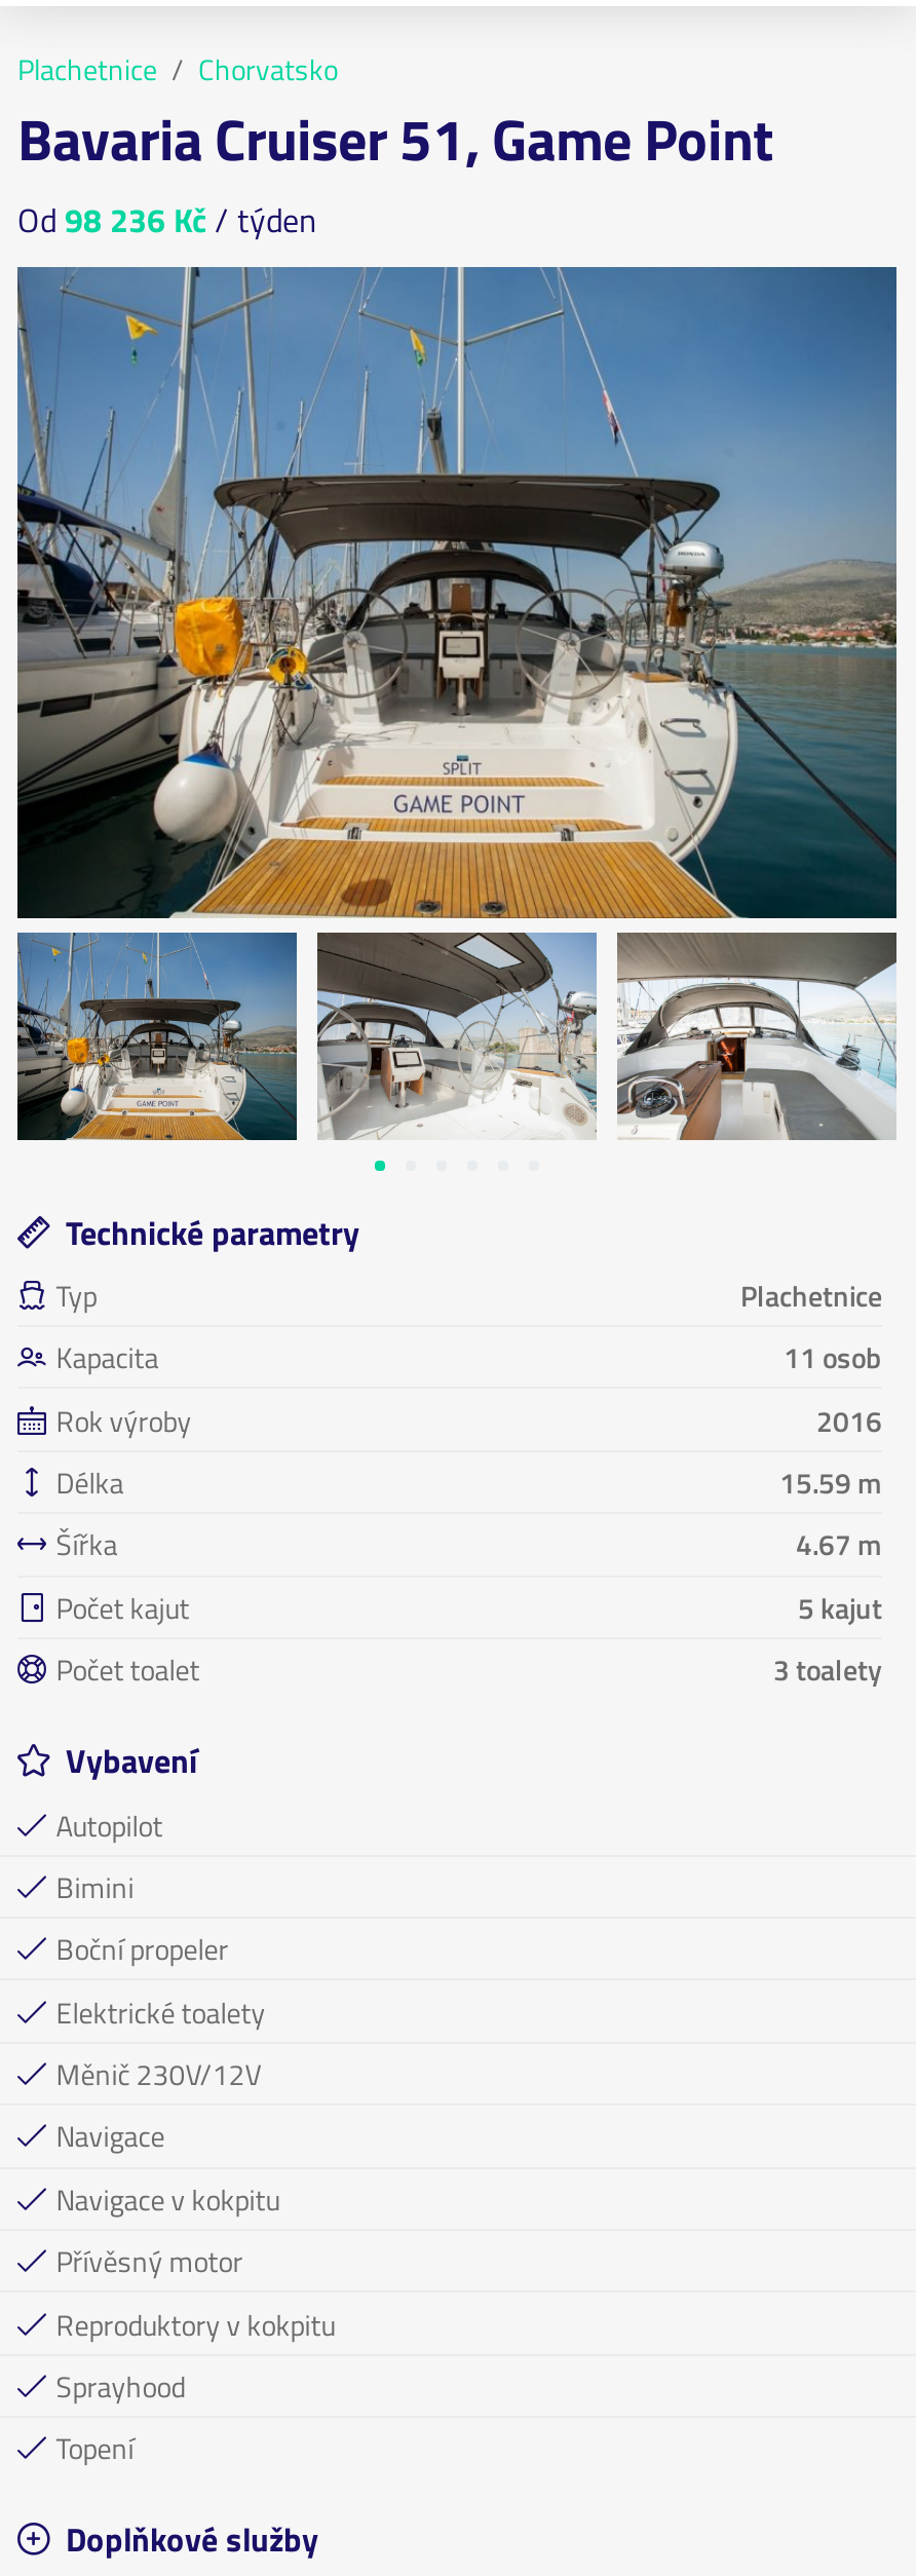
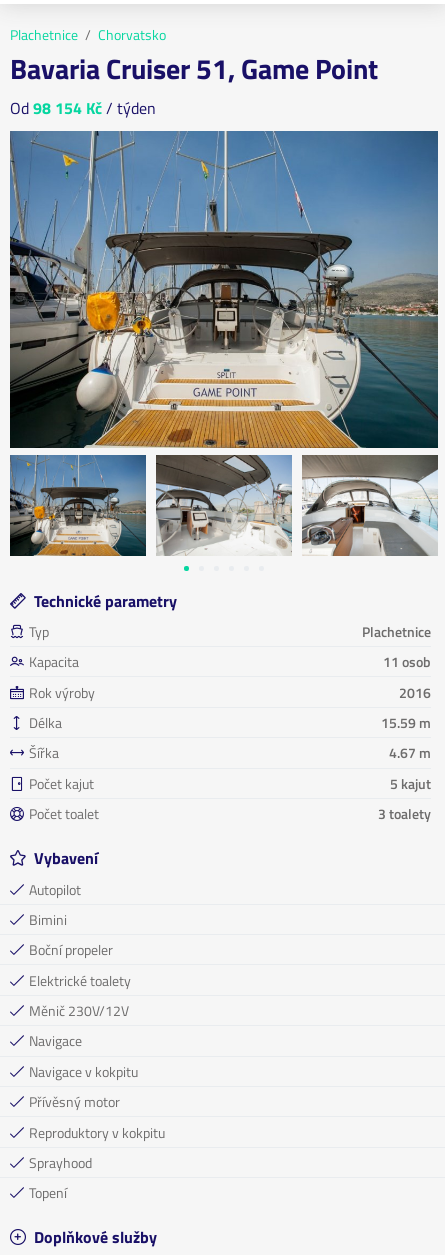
- Od 98 236 Kč / týden
+ Od 98 154 Kč / týden
